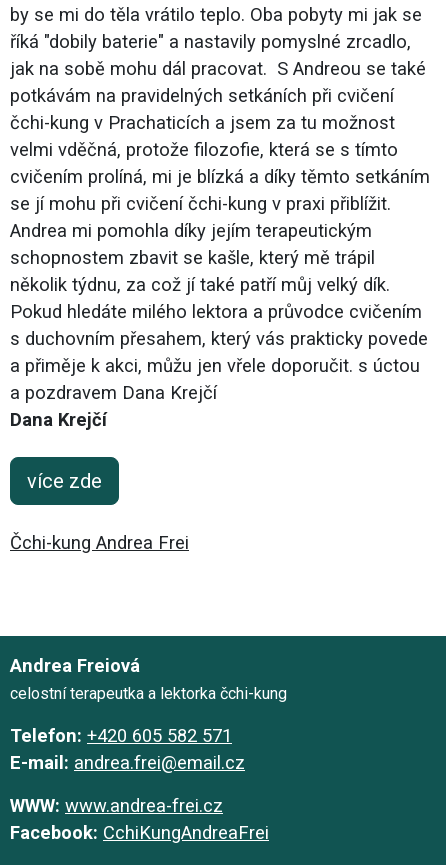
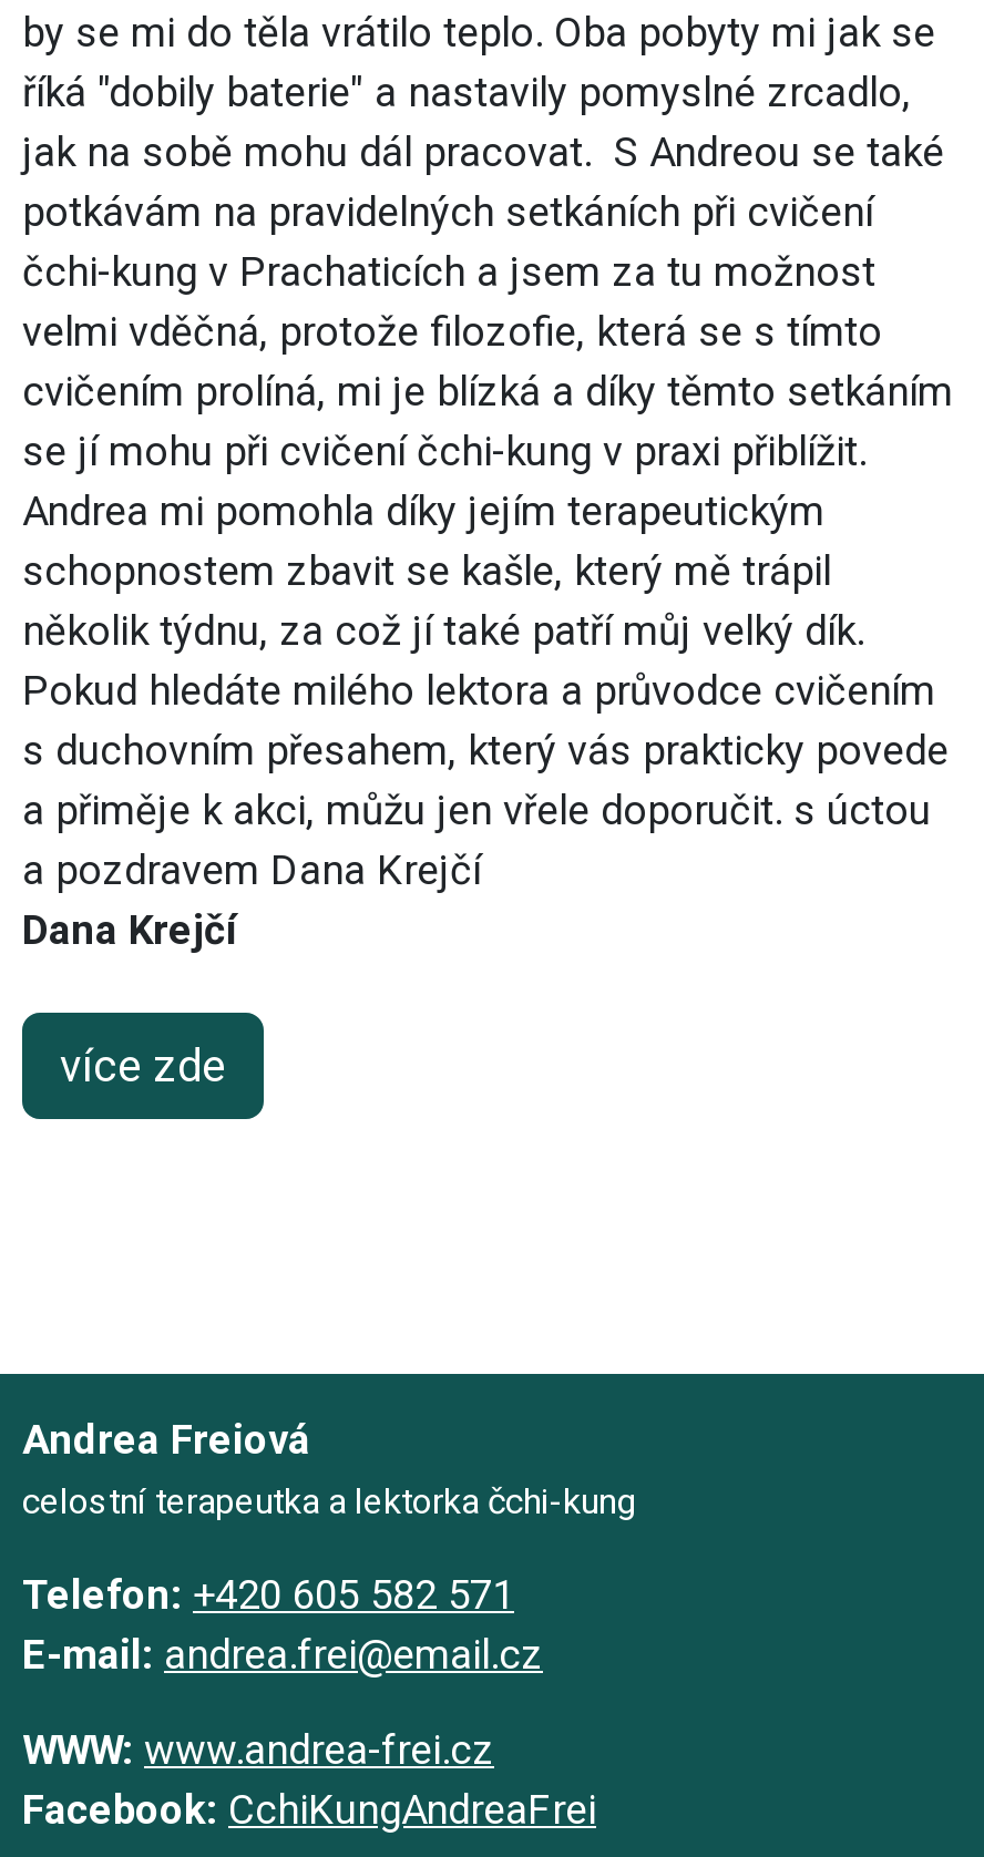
- Čchi-kung Andrea Frei
